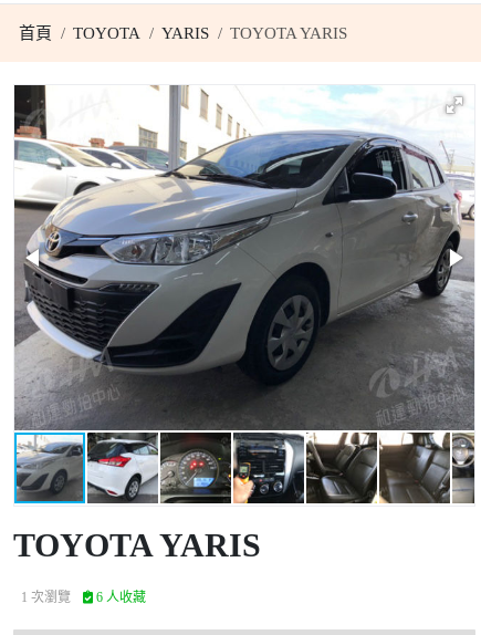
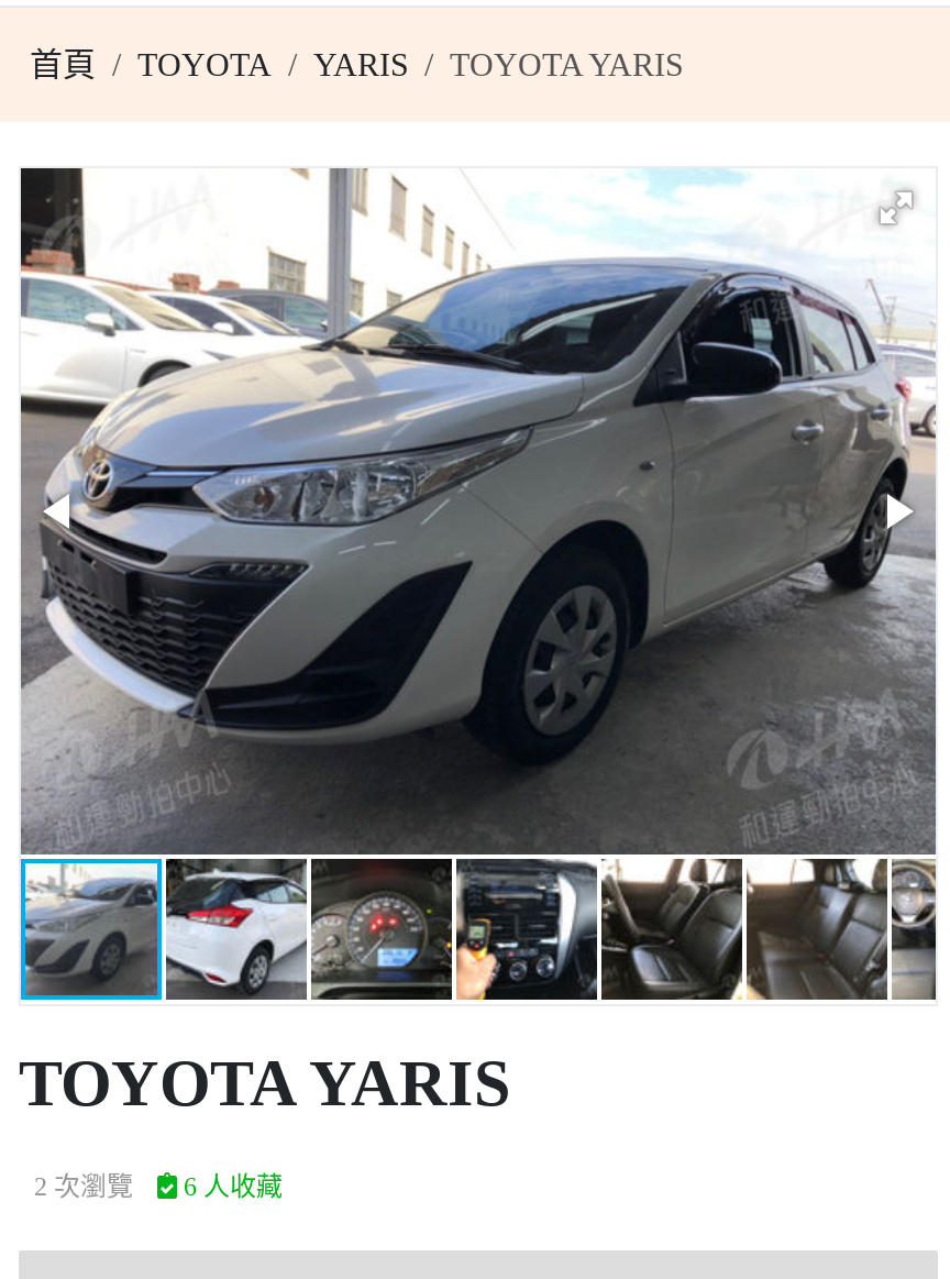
- 1 次瀏覽
+ 2 次瀏覽
